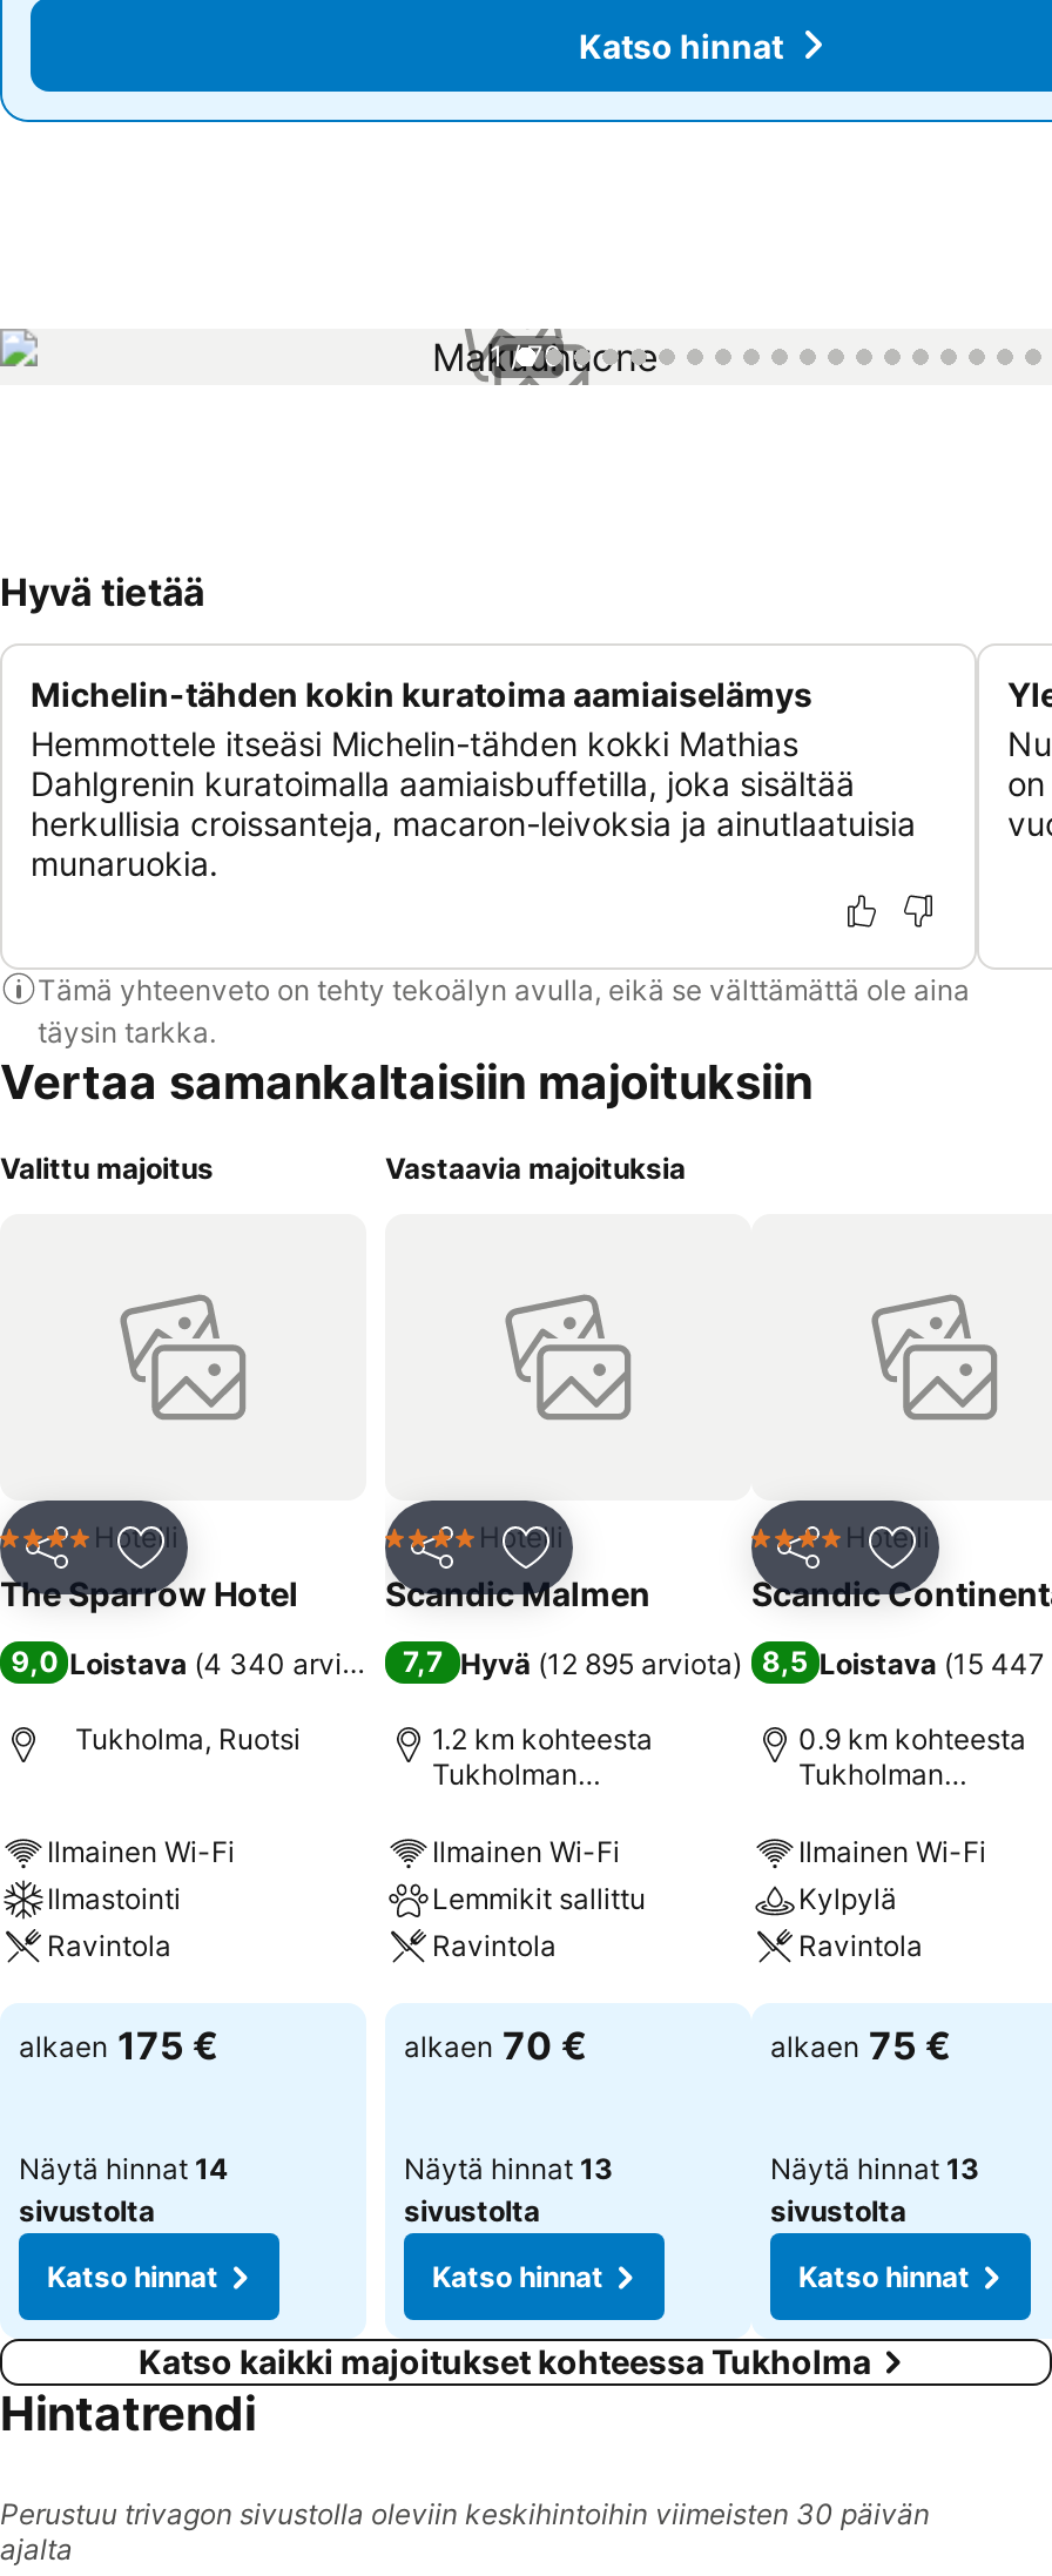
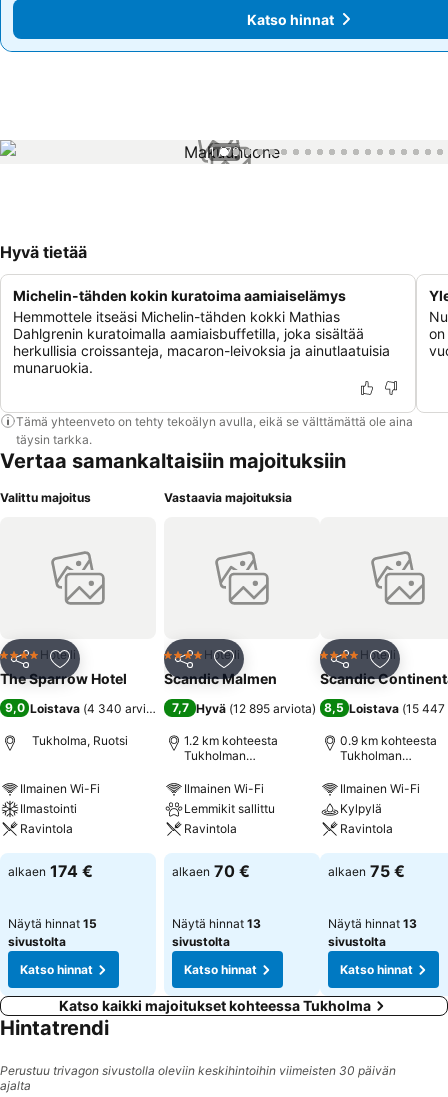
- alkaen 175 €
+ alkaen 174 €

- Näytä hinnat 14
+ Näytä hinnat 15
